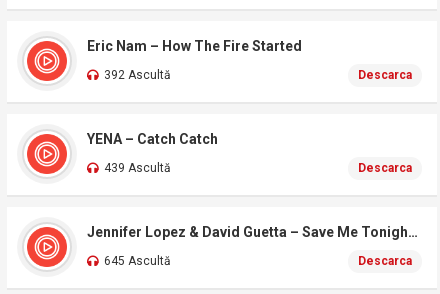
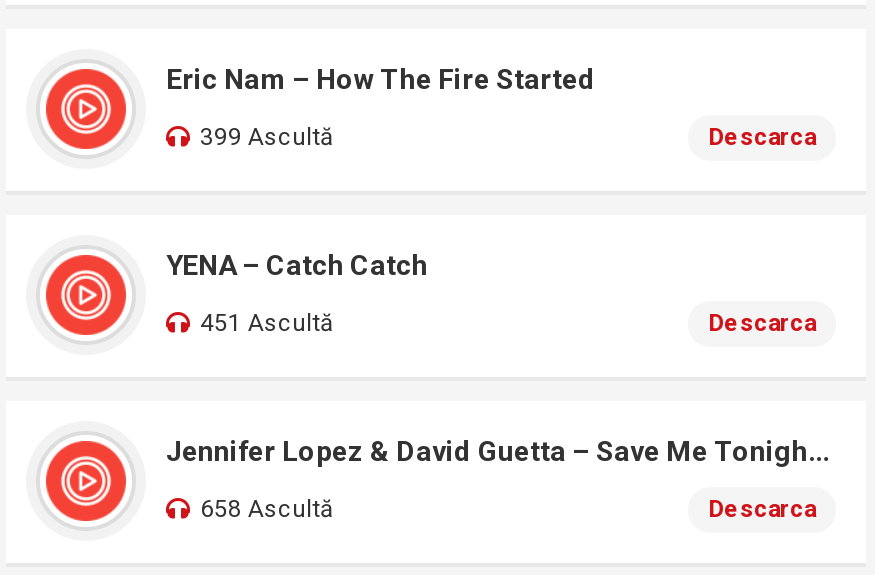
- 392 Ascultă
+ 399 Ascultă

- 439 Ascultă
+ 451 Ascultă

- 645 Ascultă
+ 658 Ascultă
